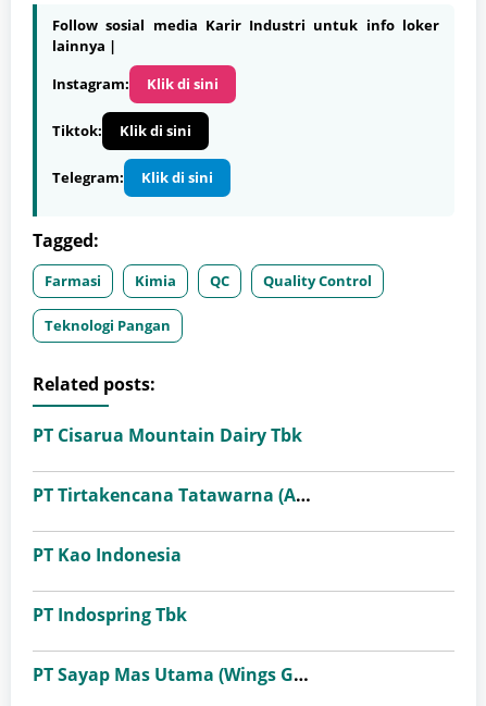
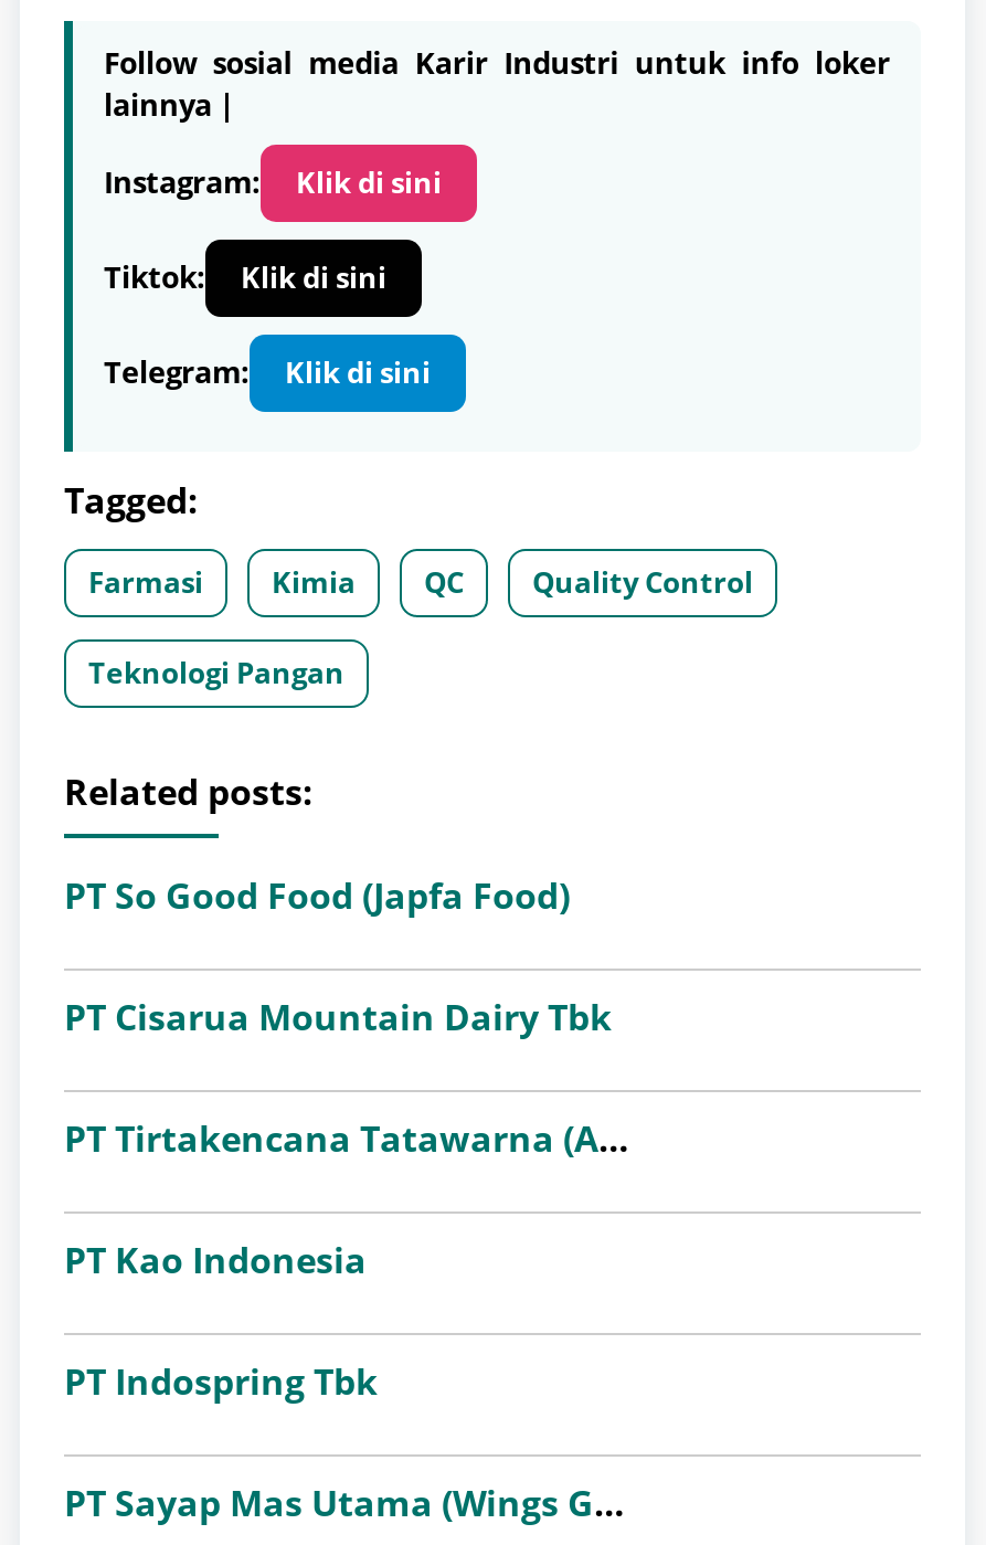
+ PT So Good Food (Japfa Food)
